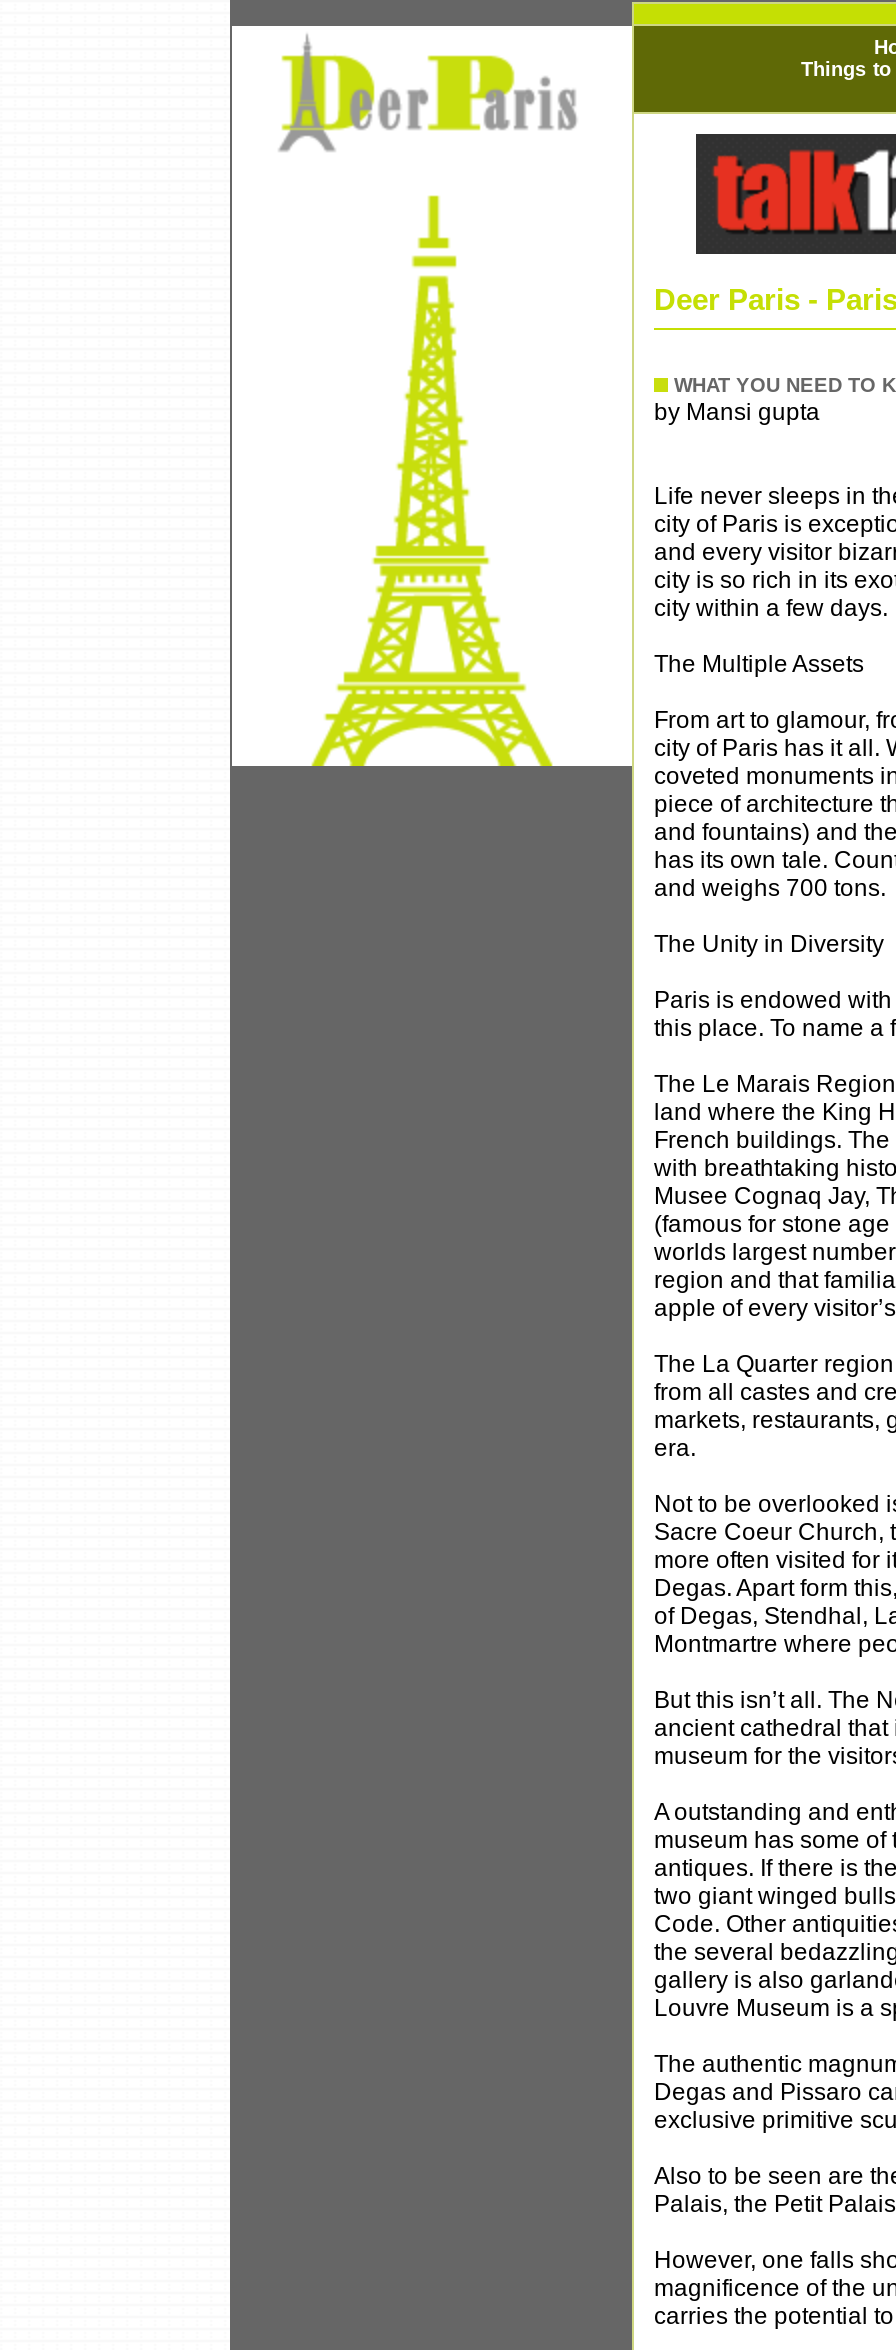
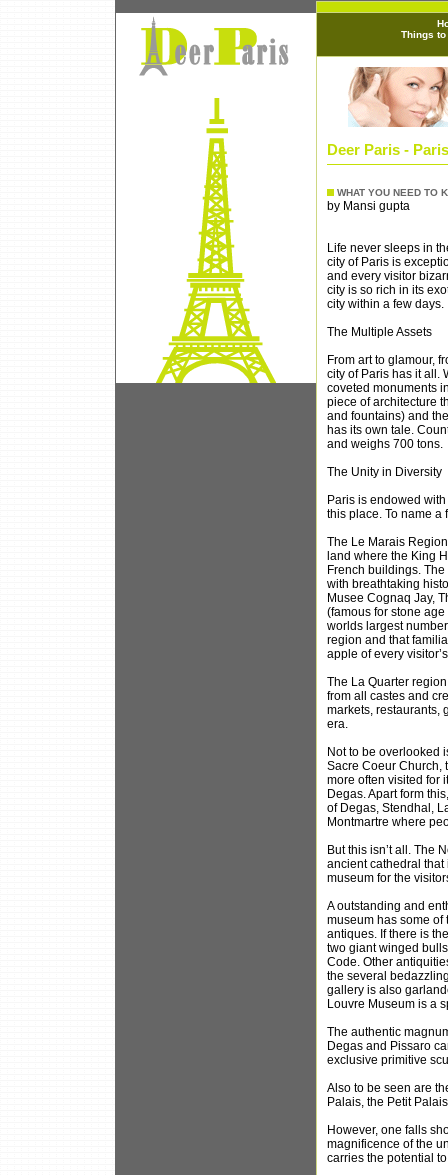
- [image]
+ [image]
